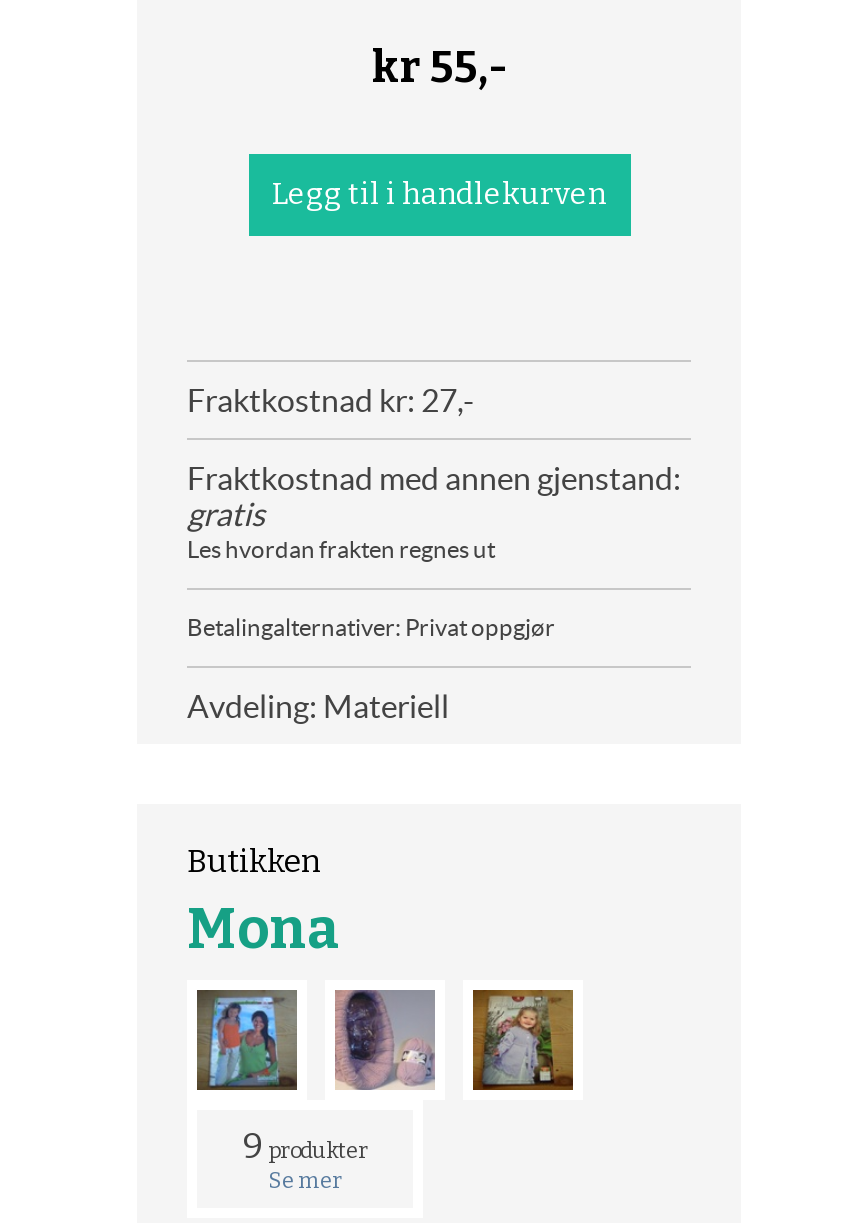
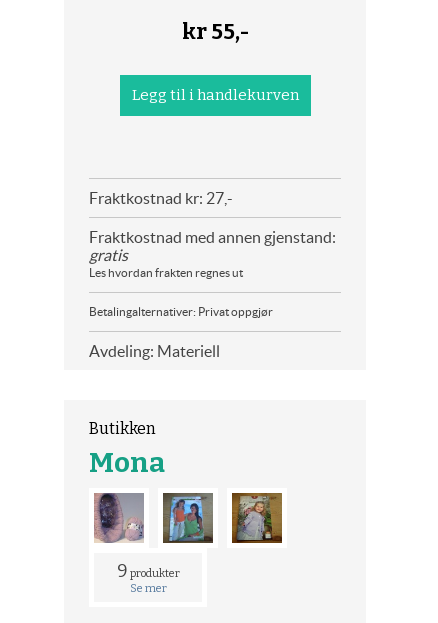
- [image]
+ [image]

- [image]
+ [image]
